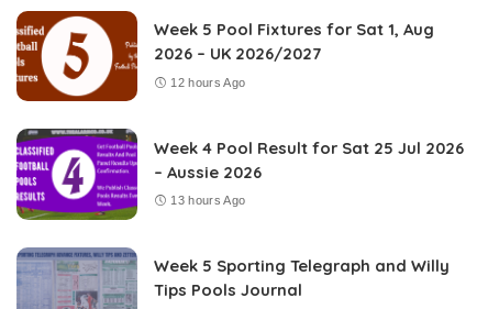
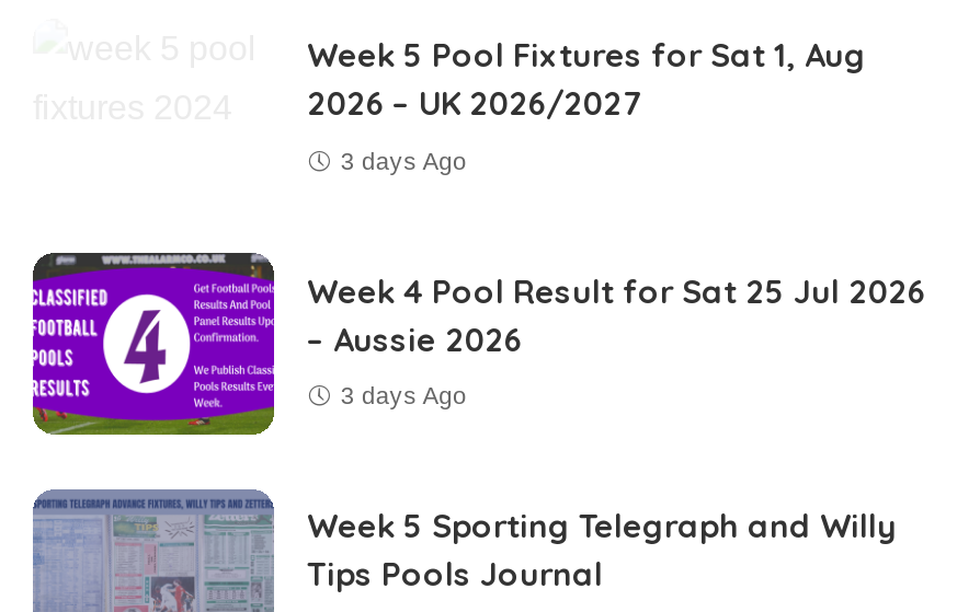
- [image]

- 12 hours Ago
+ 3 days Ago

- 13 hours Ago
+ 3 days Ago
